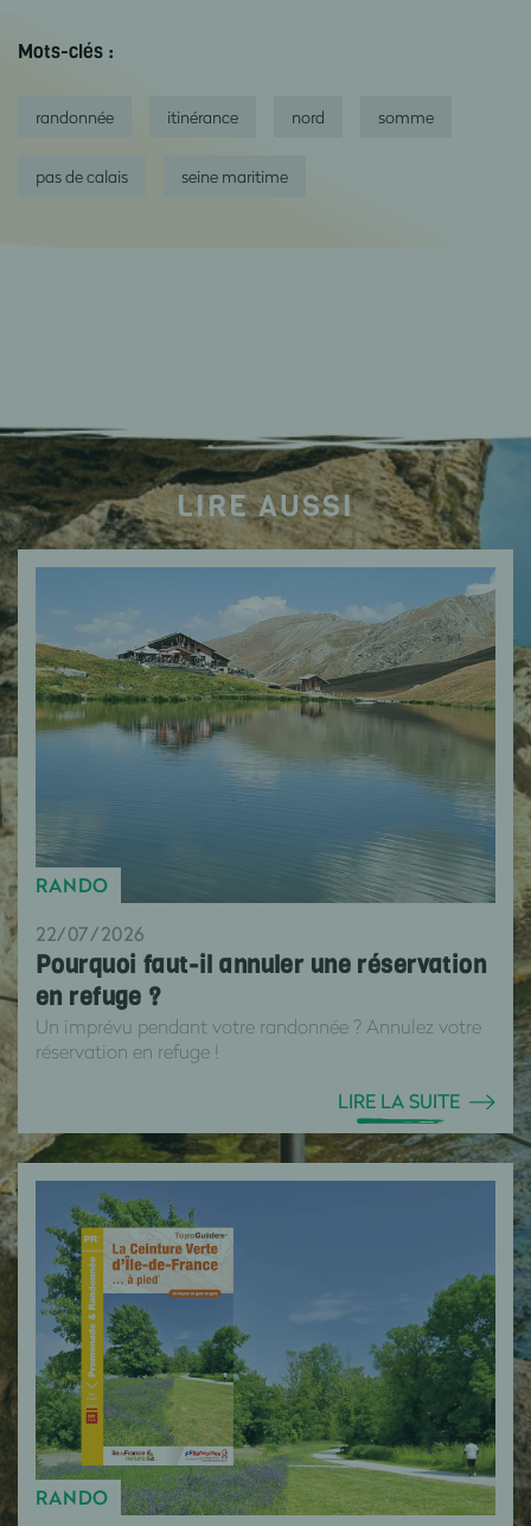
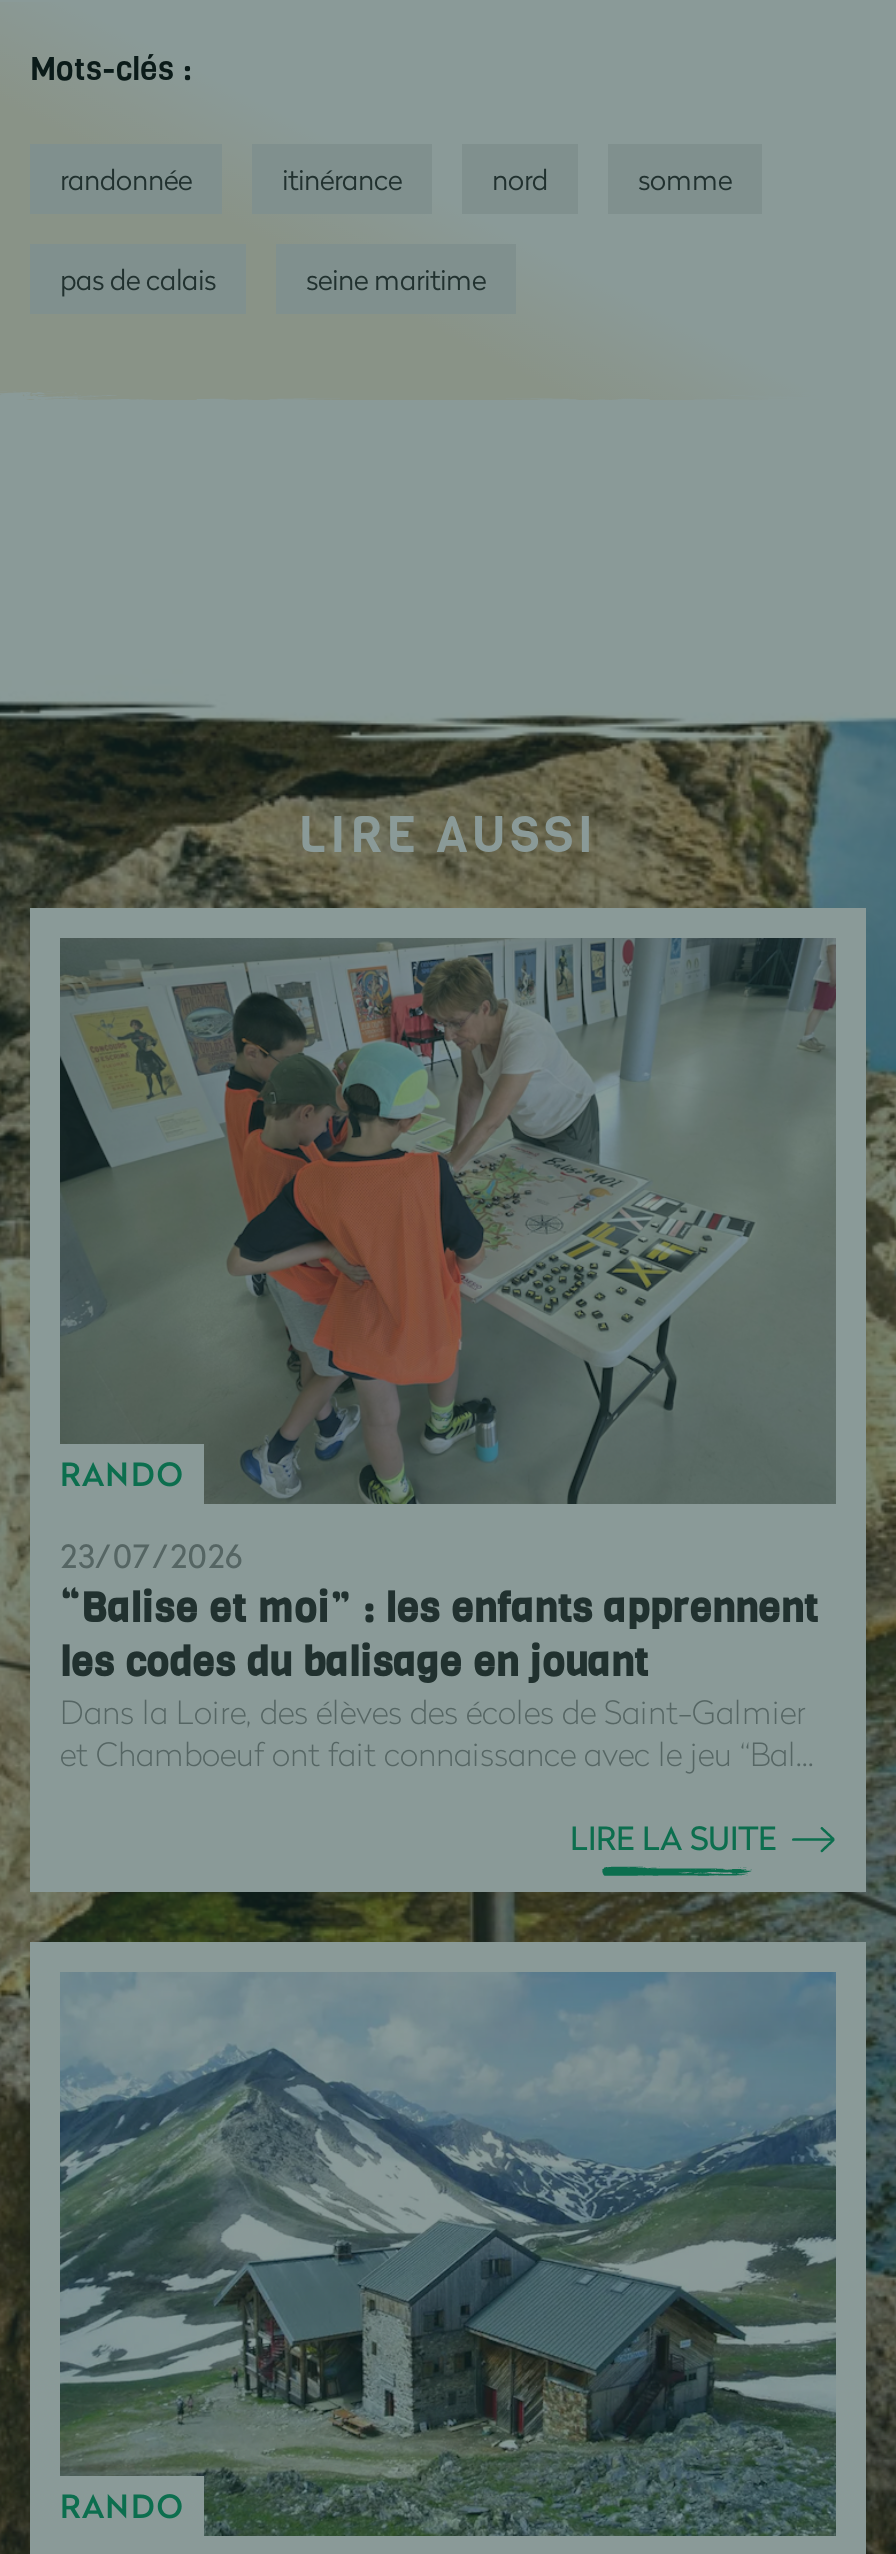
- [image]
- 22/07/2026
- Pourquoi faut-il annuler une réservation
- en refuge ?
- Un imprévu pendant votre randonnée ? Annulez votre
- réservation en refuge !
+ [image]
+ 23/07/2026
+ “Balise et moi” : les enfants apprennent
+ les codes du balisage en jouant
+ Dans la Loire, des élèves des écoles de Saint-Galmier
+ et Chamboeuf ont fait connaissance avec le jeu “Bal...

- [image]
+ [image]
